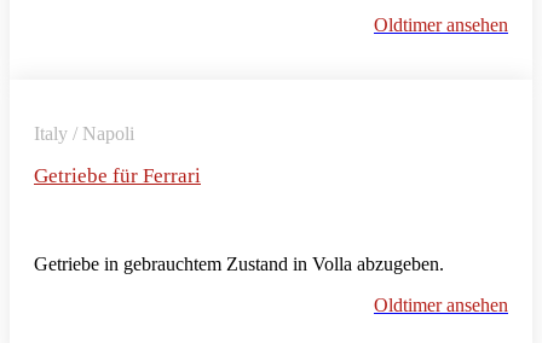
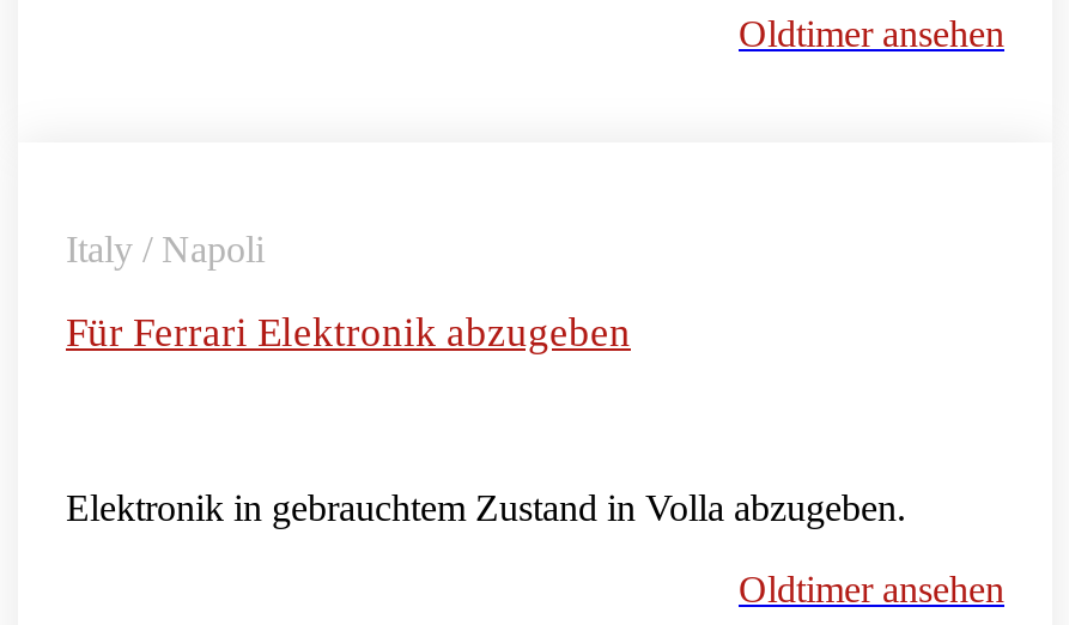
- Getriebe für Ferrari
+ Für Ferrari Elektronik abzugeben

- Getriebe in gebrauchtem Zustand in Volla abzugeben.
+ Elektronik in gebrauchtem Zustand in Volla abzugeben.
